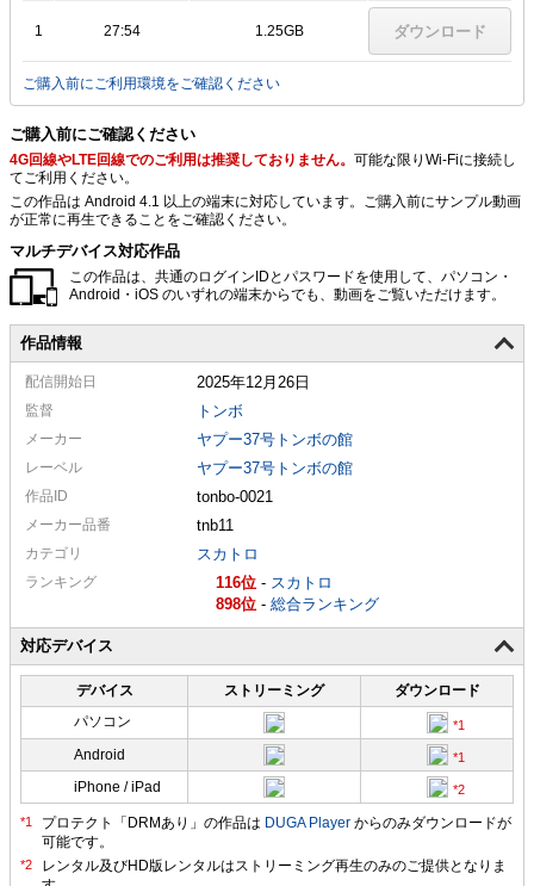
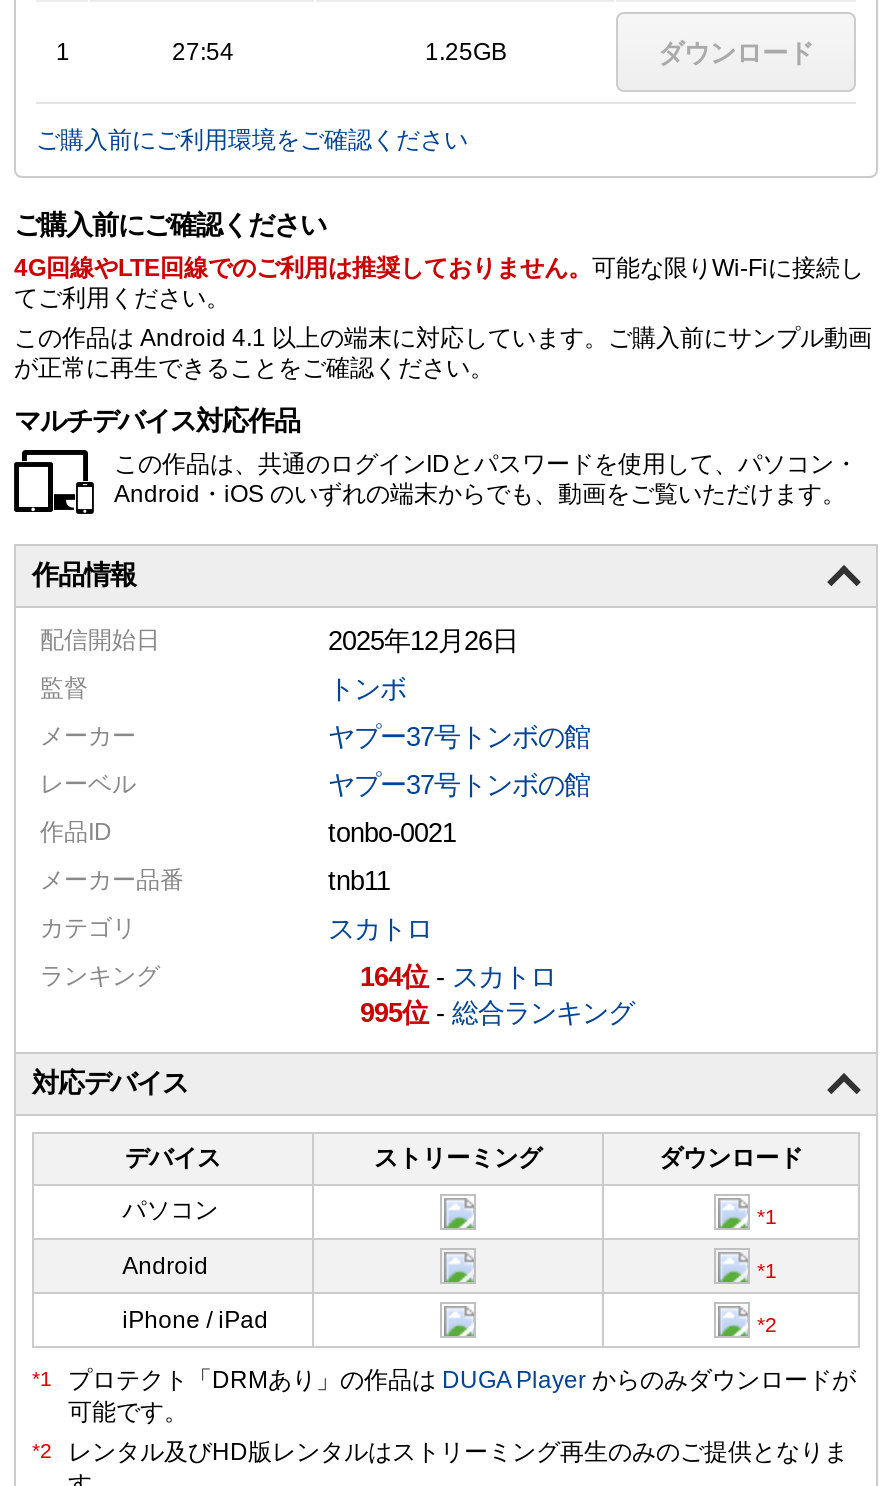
- 116 -スカトロ
+ 164 -スカトロ

- 898 -総合ランキング
+ 995 -総合ランキング
